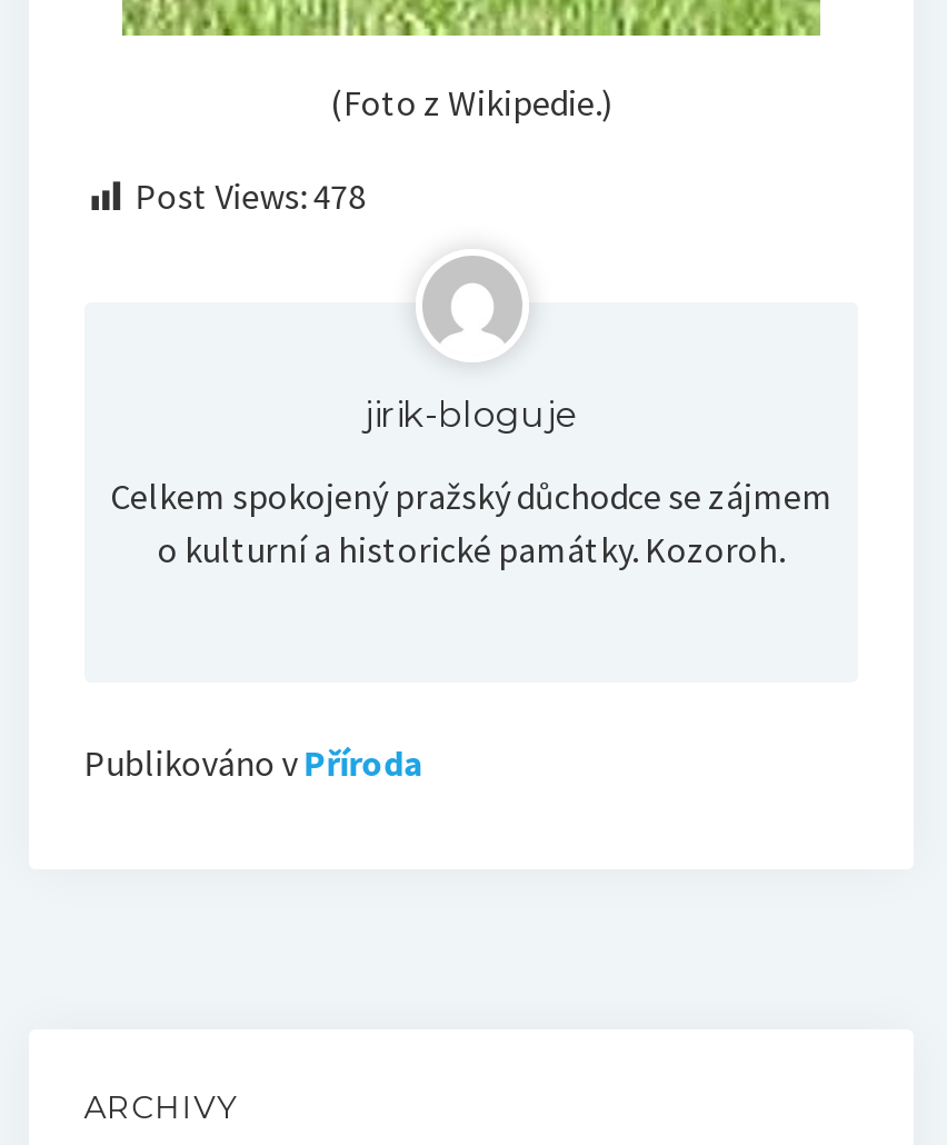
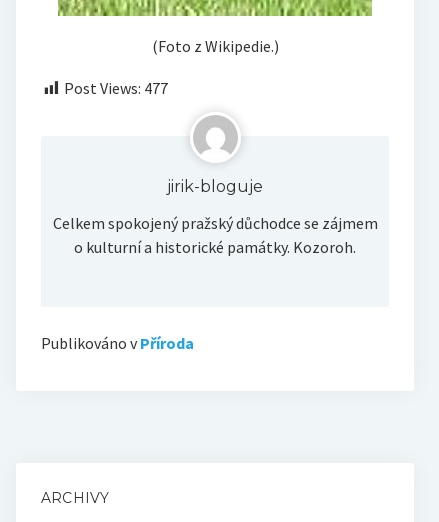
- Post Views: 478
+ Post Views: 477
